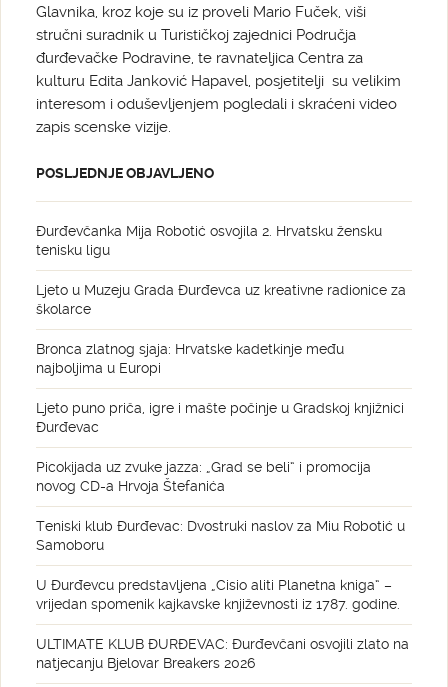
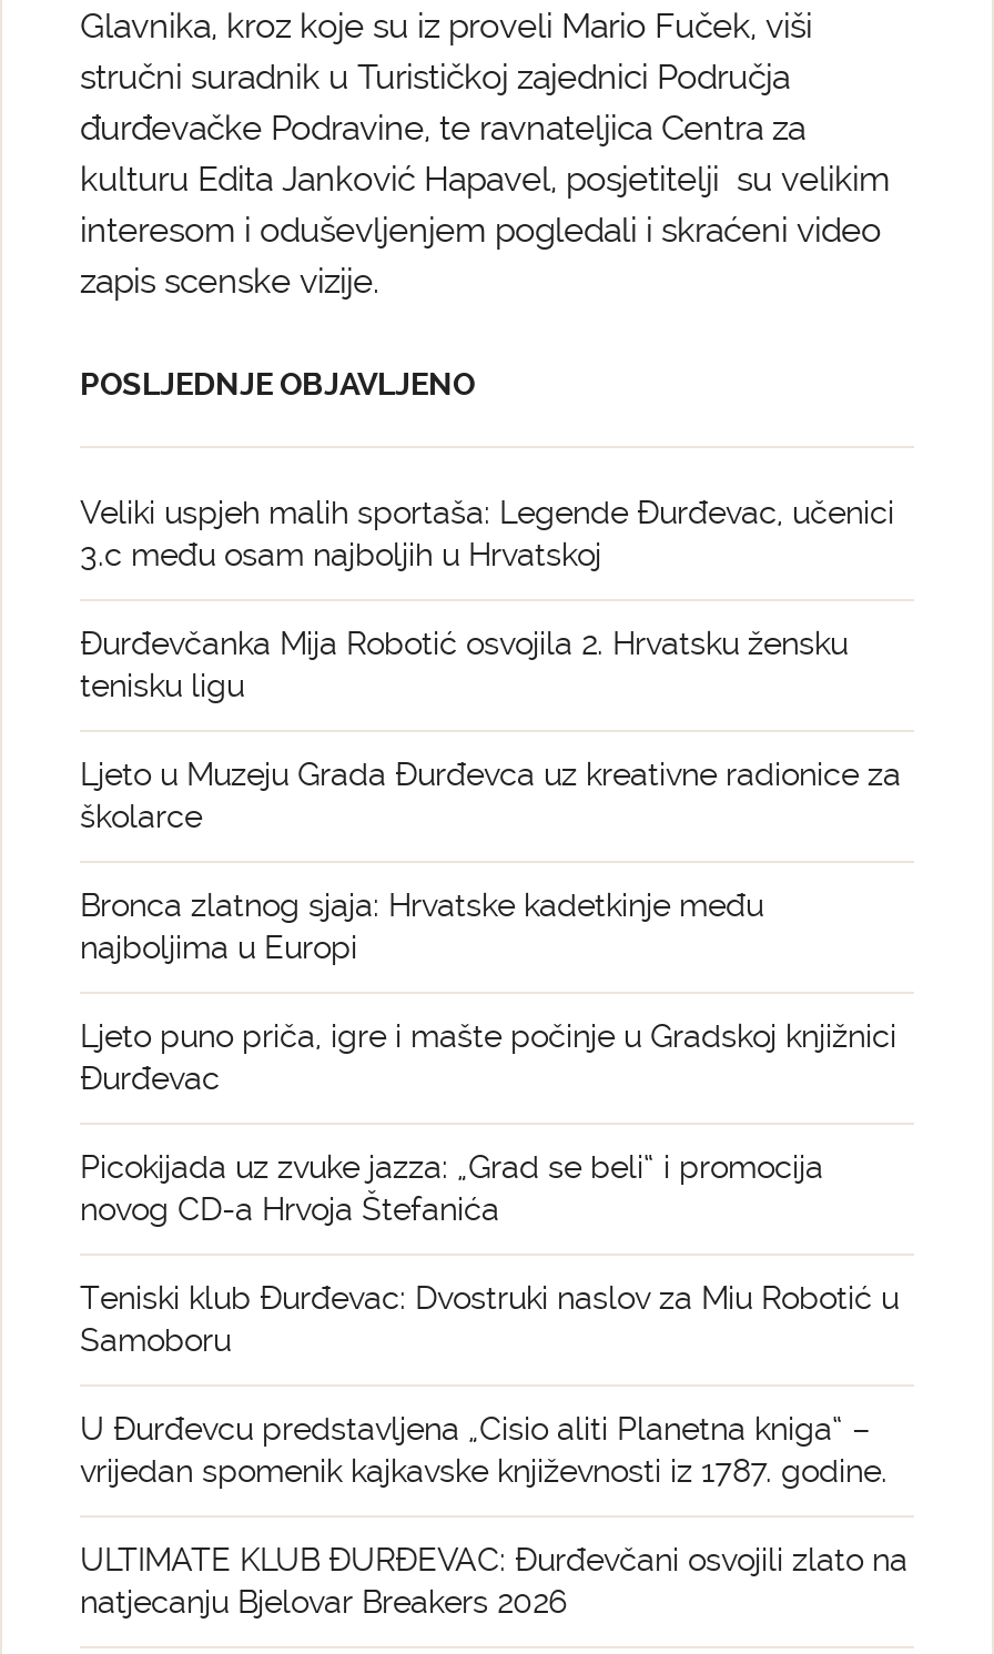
+ Veliki uspjeh malih sportaša: Legende Đurđevac, učenici
+ 3.c među osam najboljih u Hrvatskoj
